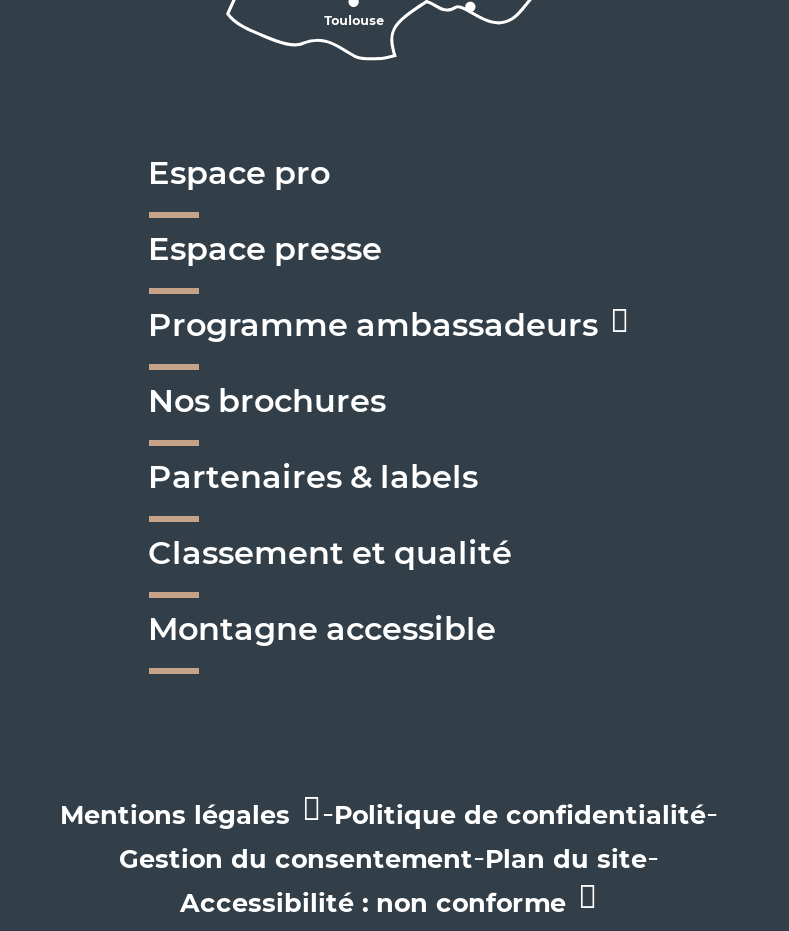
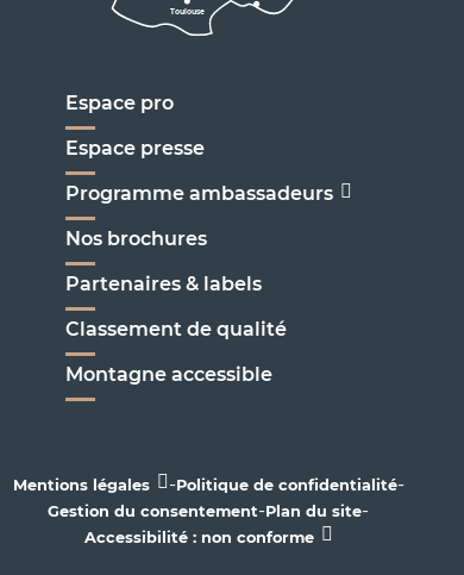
- Classement et qualité
+ Classement de qualité
